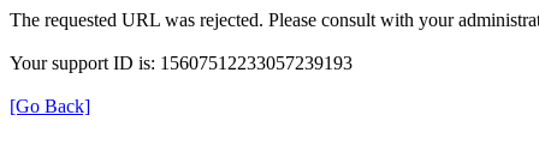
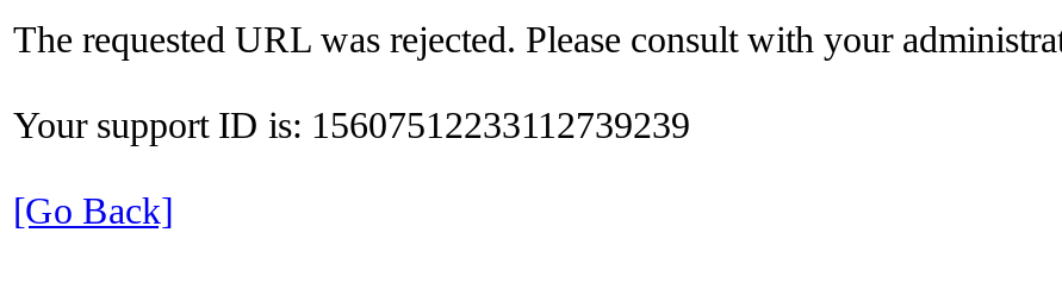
- Your support ID is: 15607512233057239193
+ Your support ID is: 15607512233112739239
